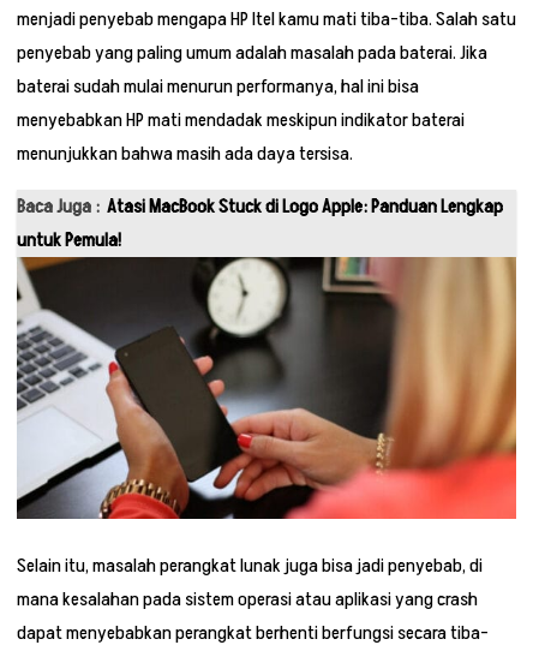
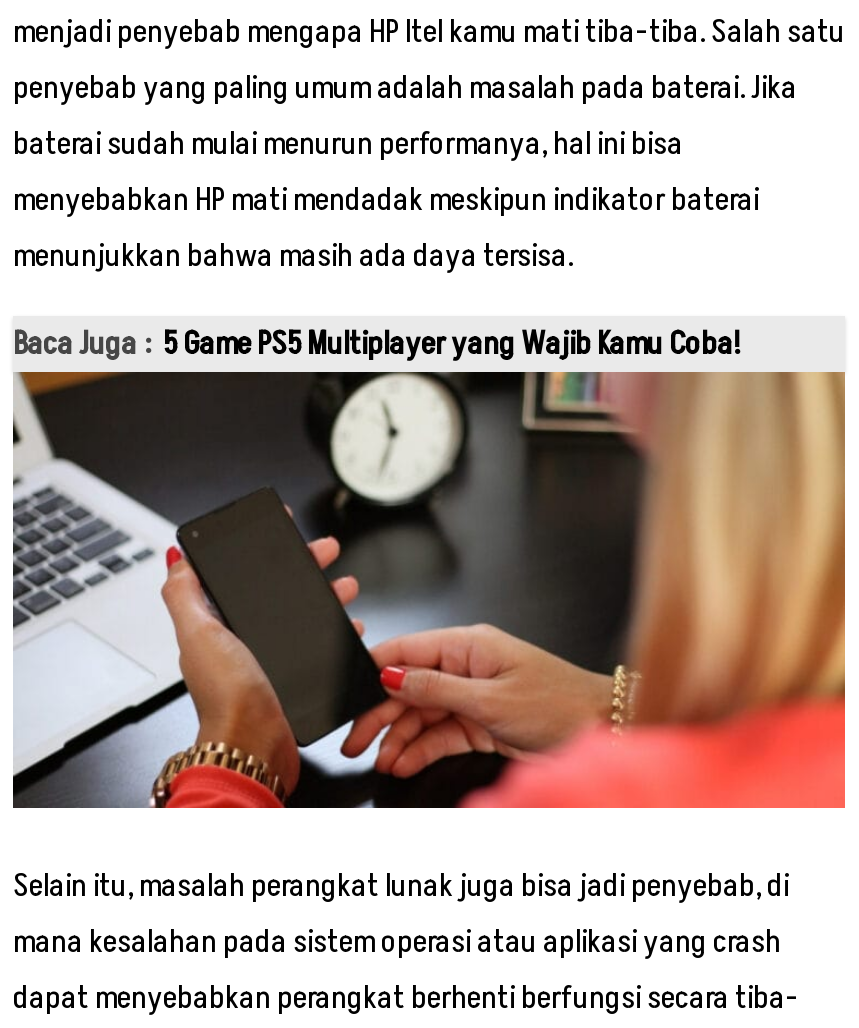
- Baca Juga : Atasi MacBook Stuck di Logo Apple: Panduan Lengkap
- untuk Pemula!
+ Baca Juga : 5 Game PS5 Multiplayer yang Wajib Kamu Coba!
